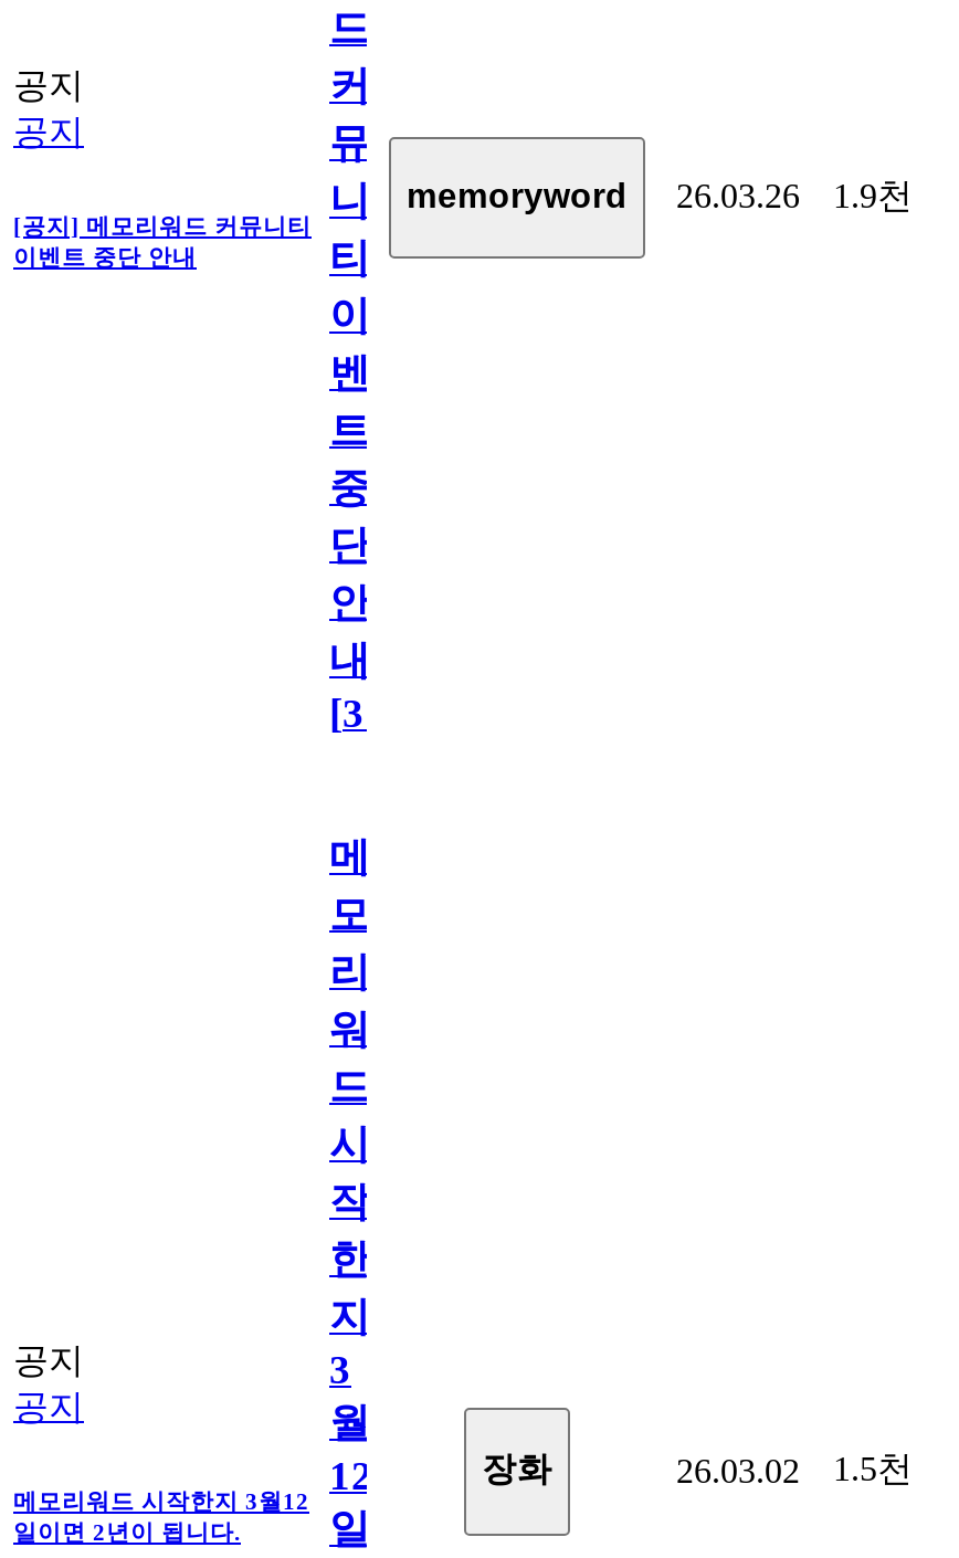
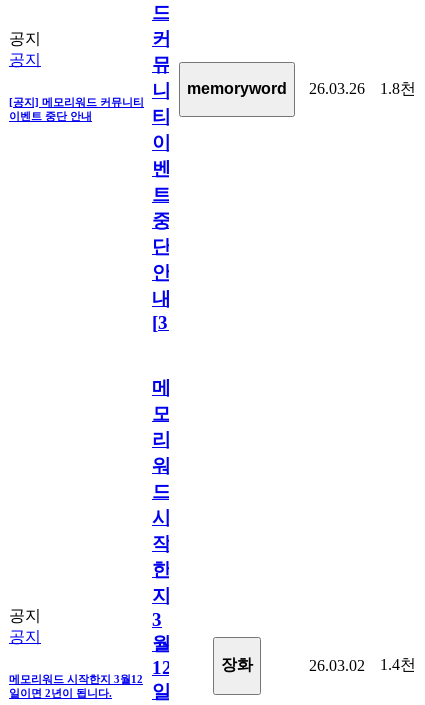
- 1.9천
+ 1.8천

- 26.03.02 1.5천
+ 26.03.02 1.4천
